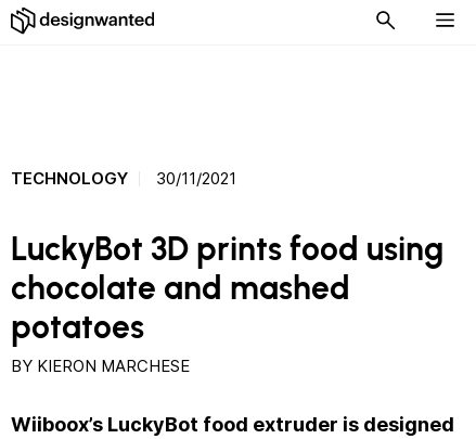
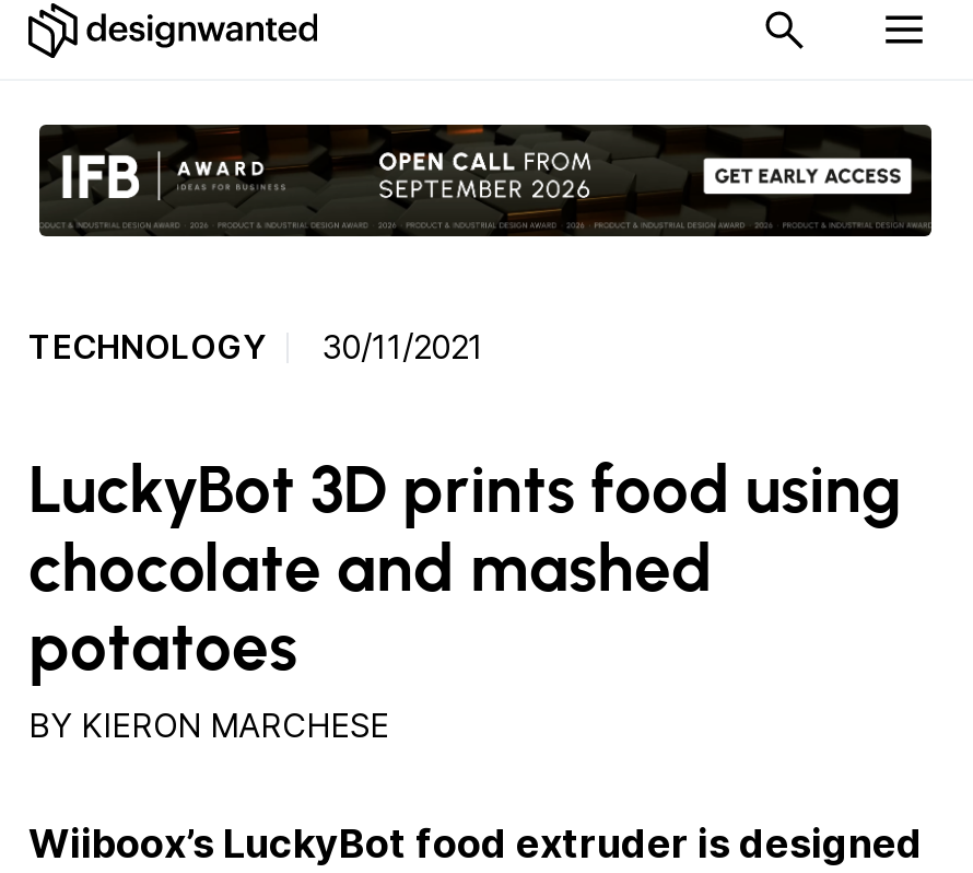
+ [image]
